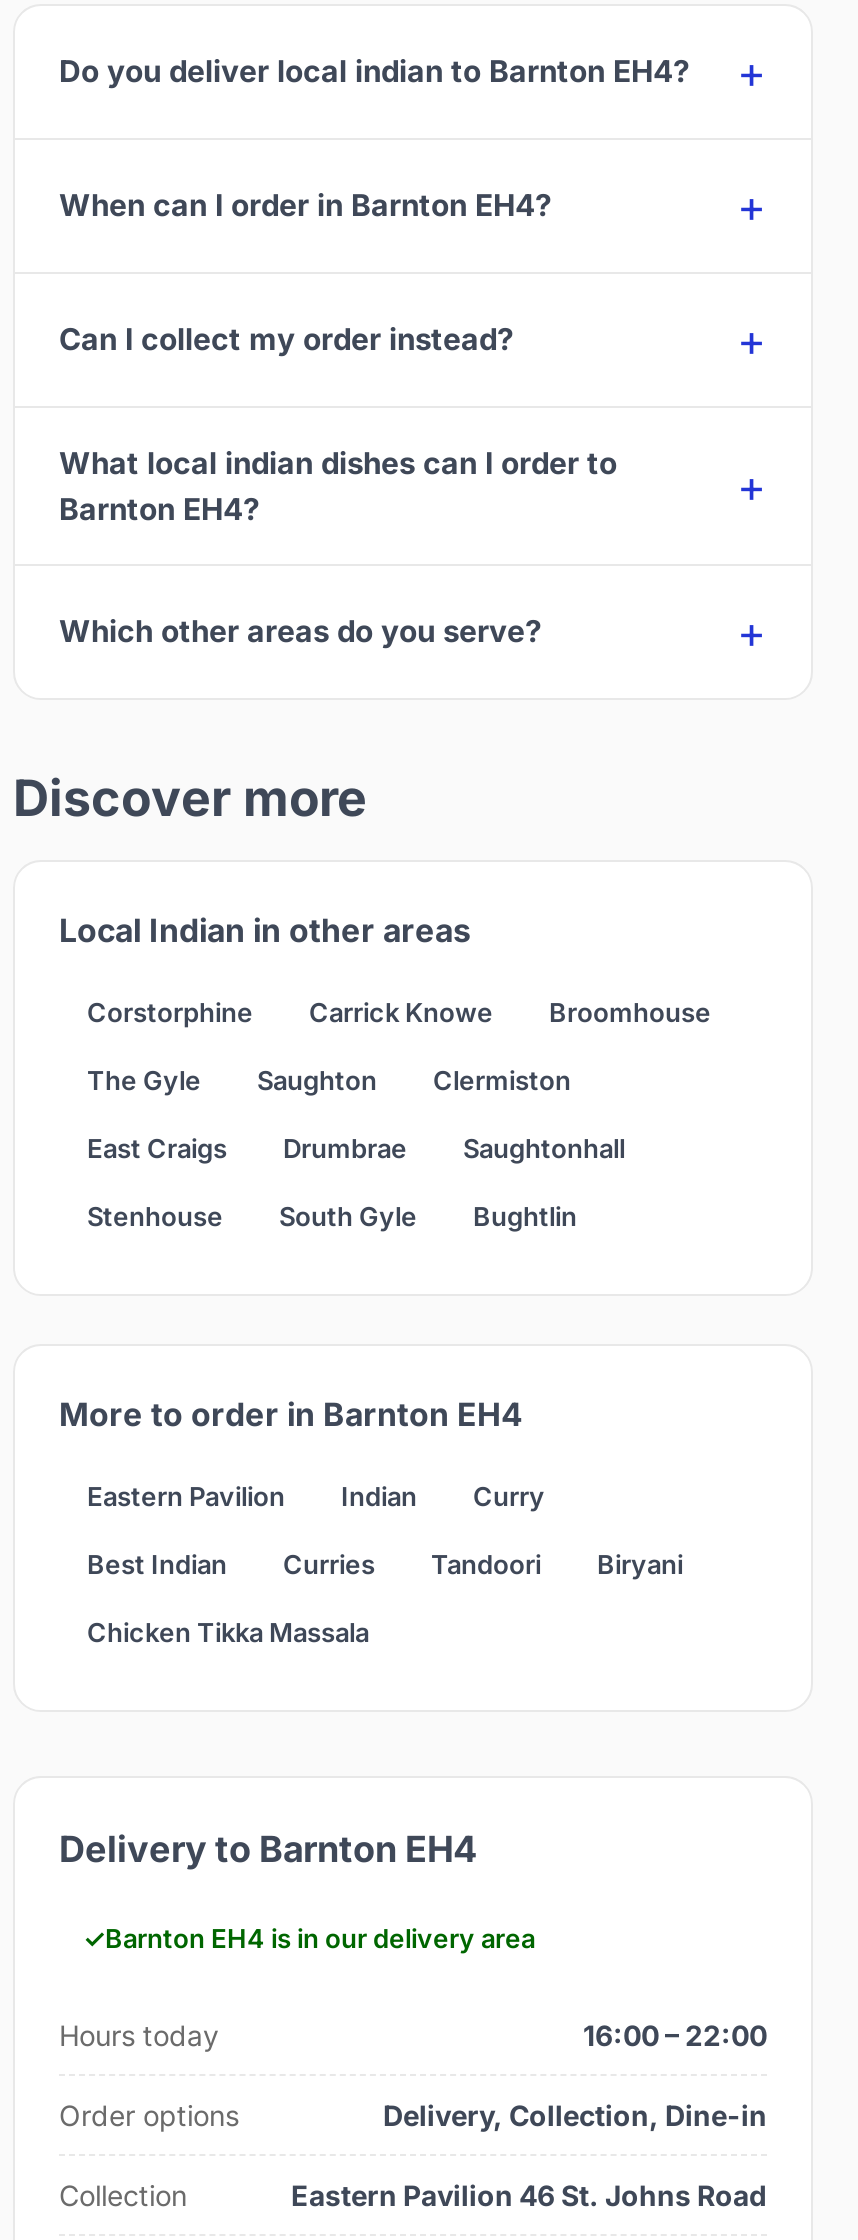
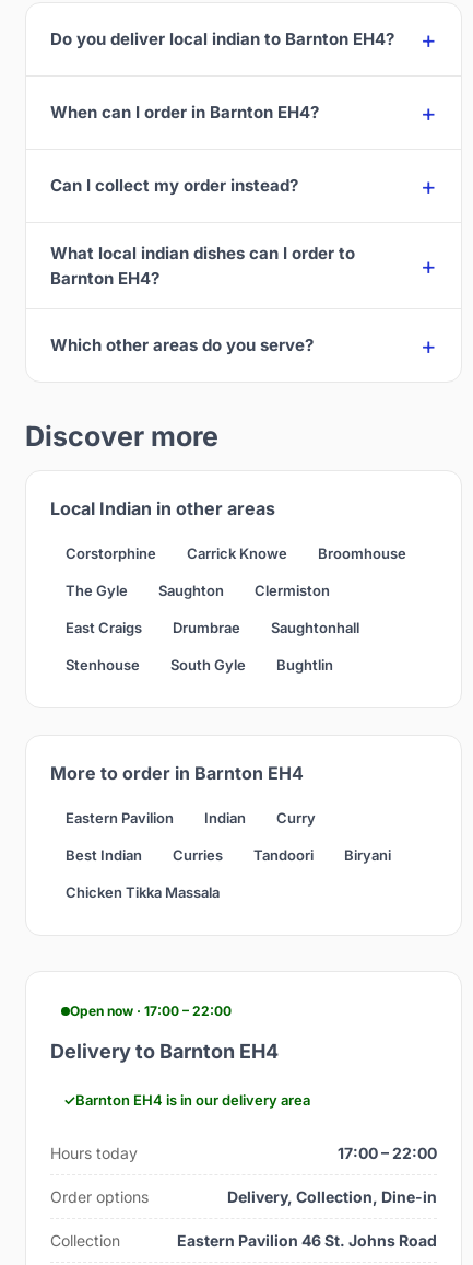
+ Open now · 17:00 – 22:00

- 16:00 – 22:00
+ 17:00 – 22:00
